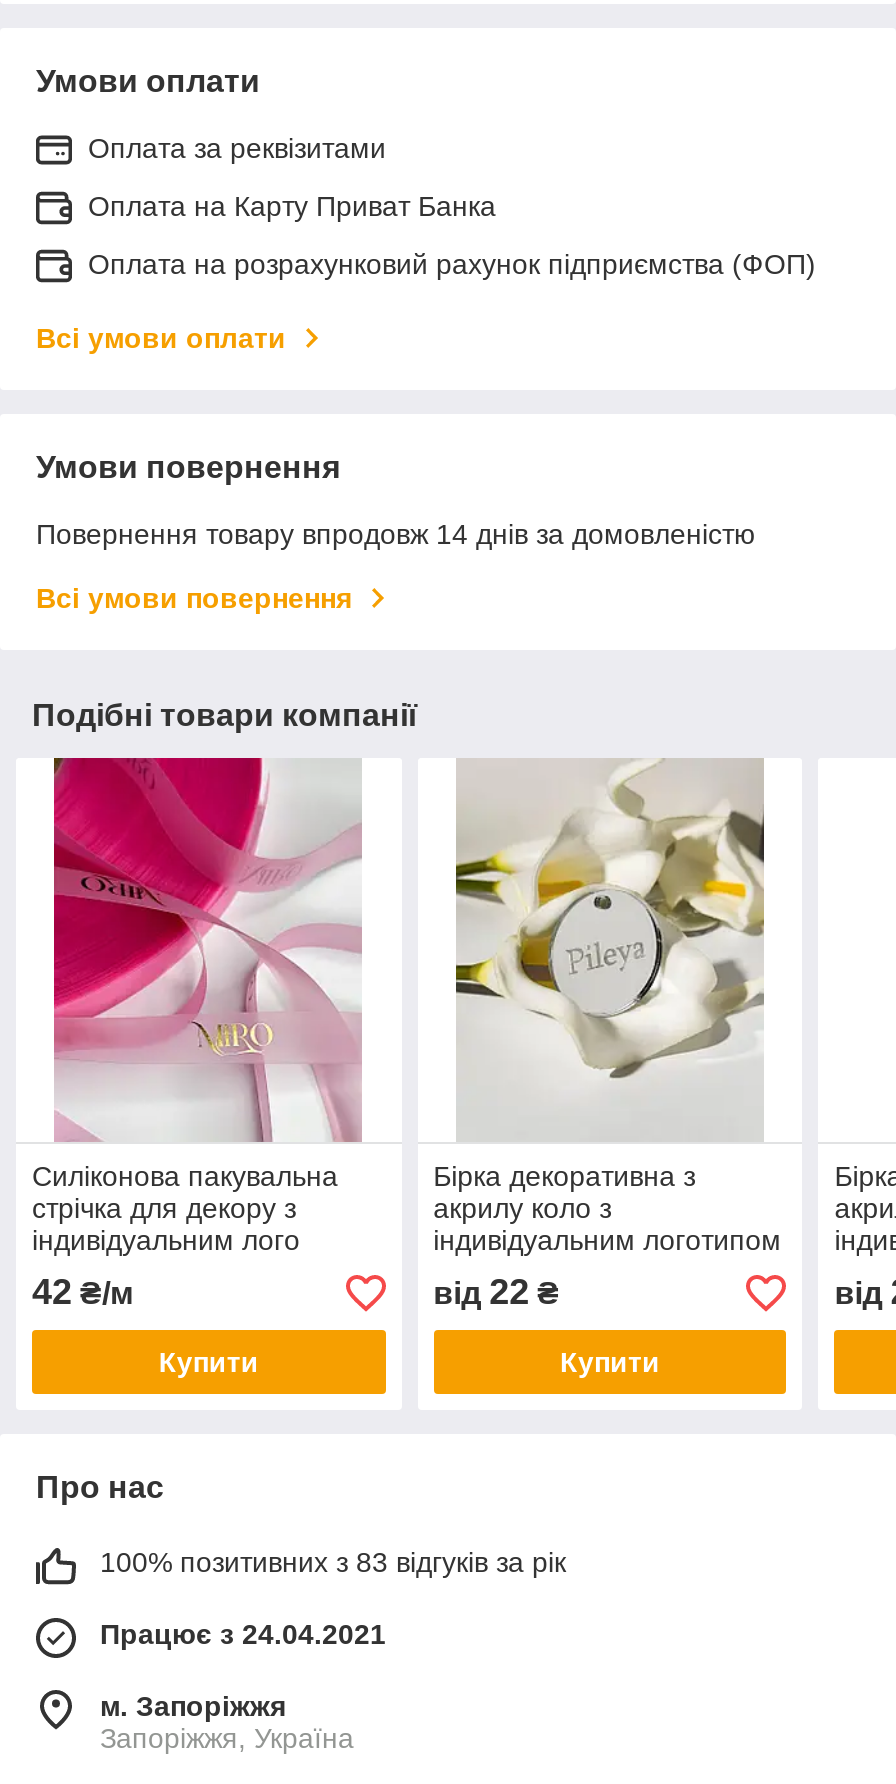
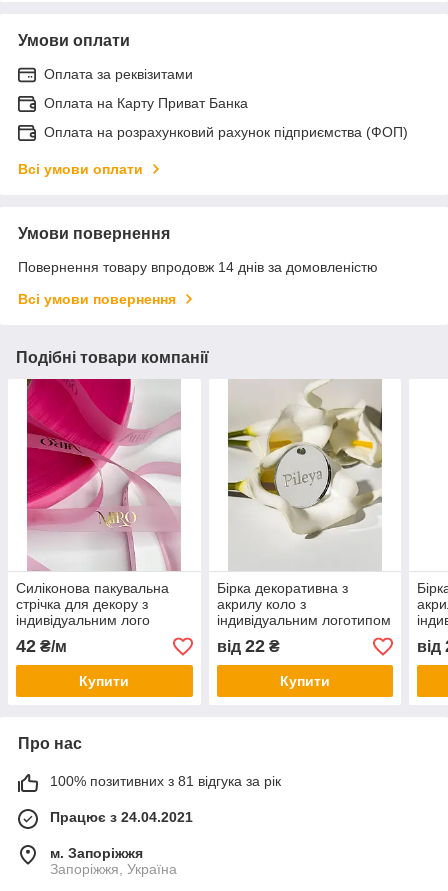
- 100% позитивних з 83 відгуків за рік
+ 100% позитивних з 81 відгука за рік
